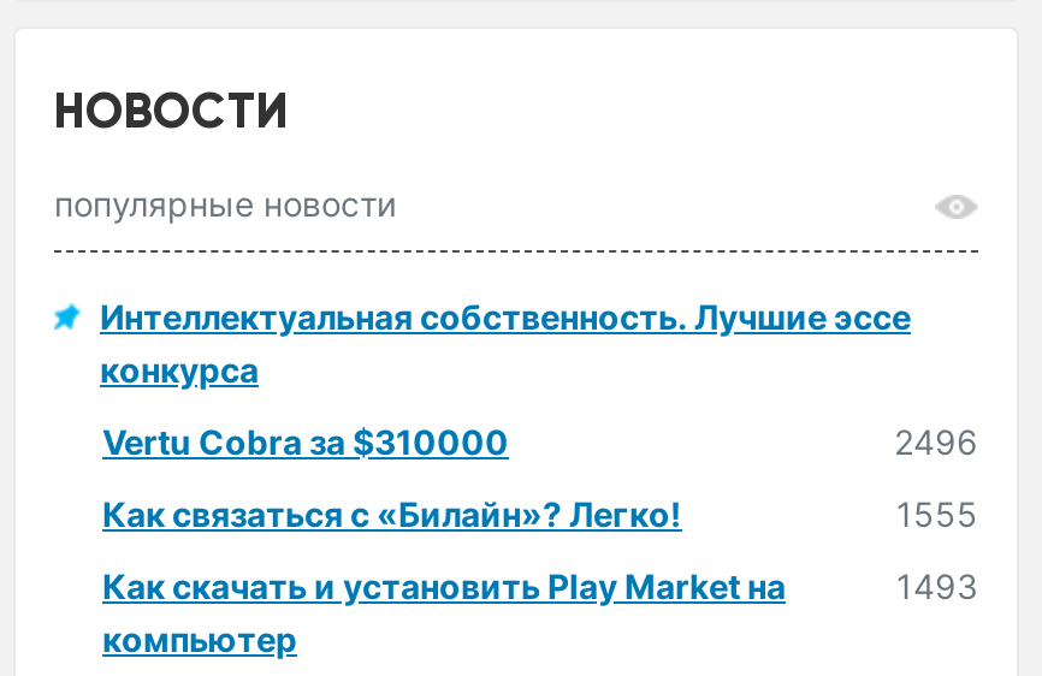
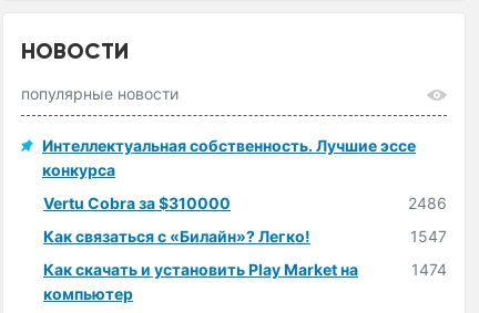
- 2496
+ 2486

- 1555
+ 1547

- 1493
+ 1474
